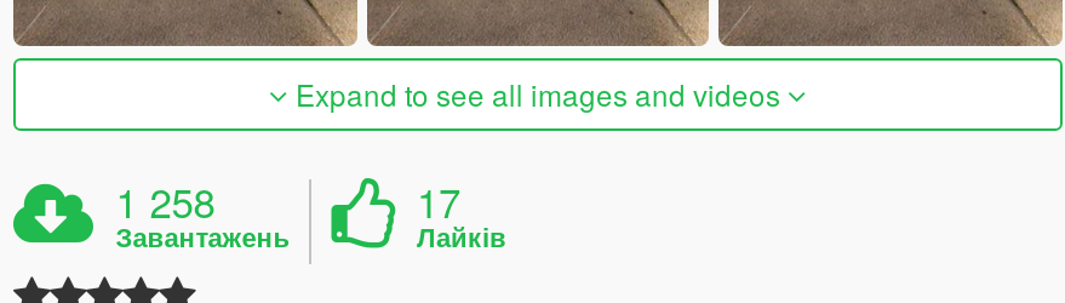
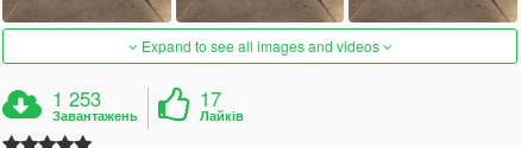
- 1 258
+ 1 253
